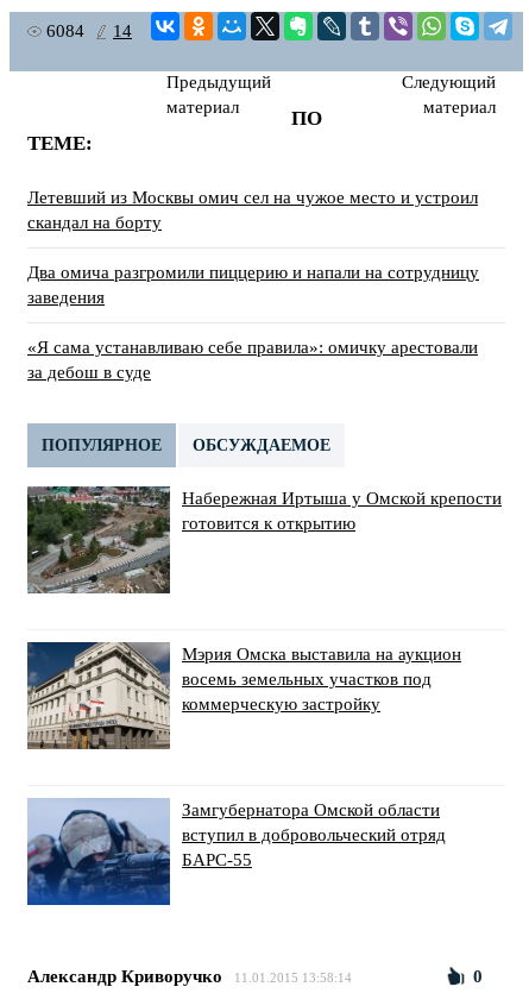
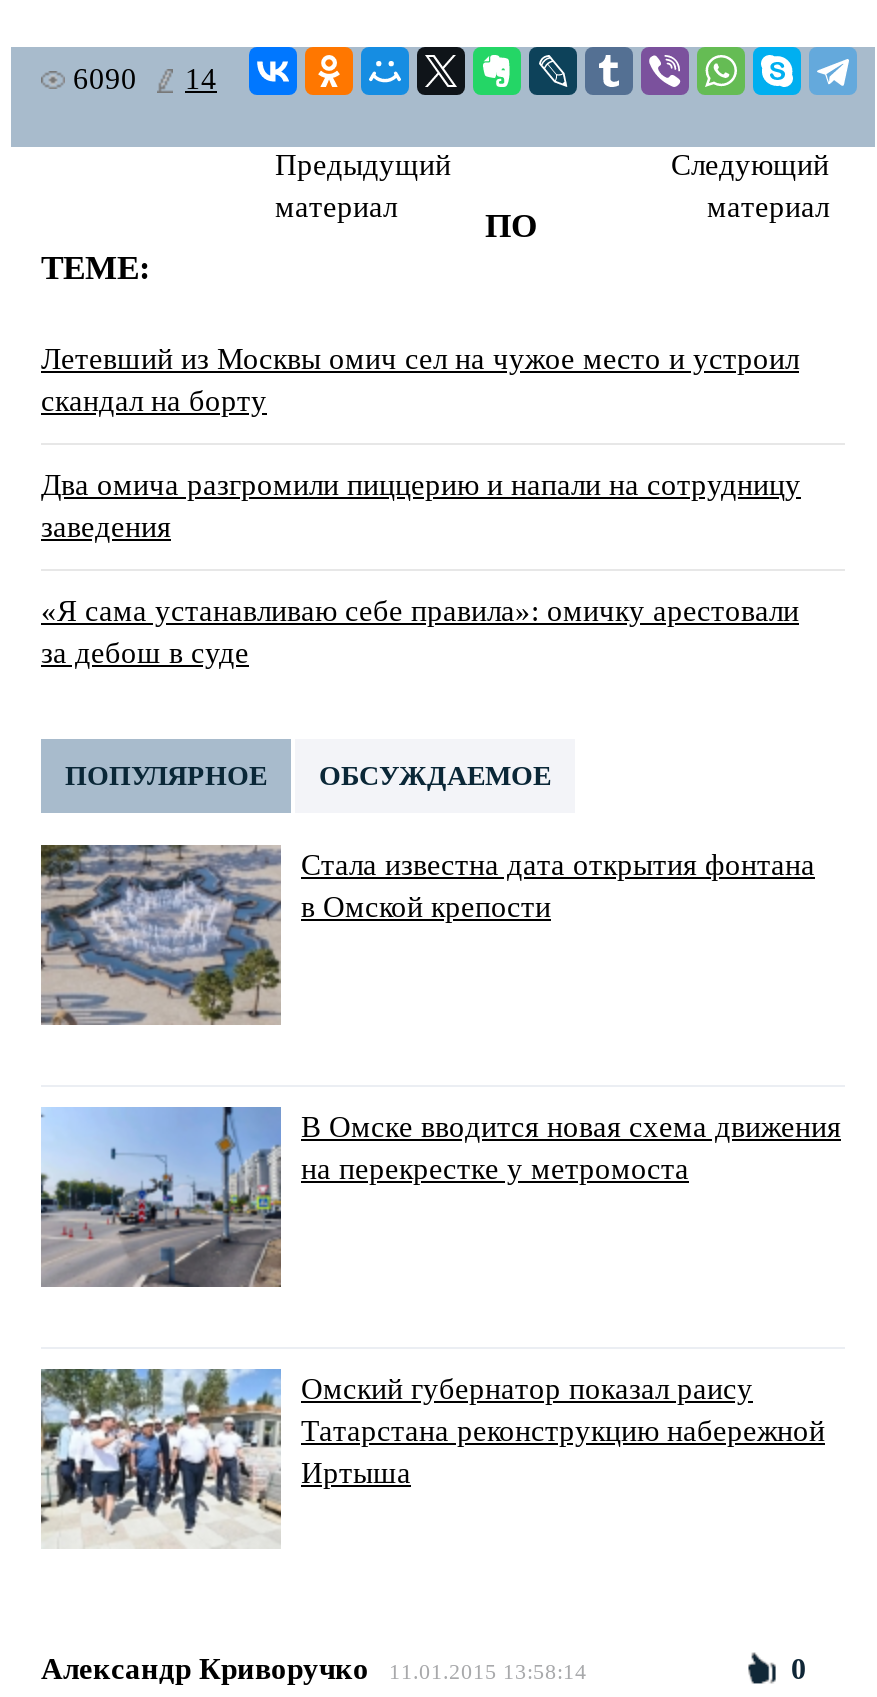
- 6084 14
+ 6090 14

- [image]
- Набережная Иртыша у Омской крепости
- готовится к открытию
+ [image]
+ Стала известна дата открытия фонтана
+ в Омской крепости

- [image]
- Мэрия Омска выставила на аукцион
- восемь земельных участков под
- коммерческую застройку
+ [image]
+ В Омске вводится новая схема движения
+ на перекрестке у метромоста

- [image]
- Замгубернатора Омской области
- вступил в добровольческий отряд
- БАРС-55
+ [image]
+ Омский губернатор показал раису
+ Татарстана реконструкцию набережной
+ Иртыша
